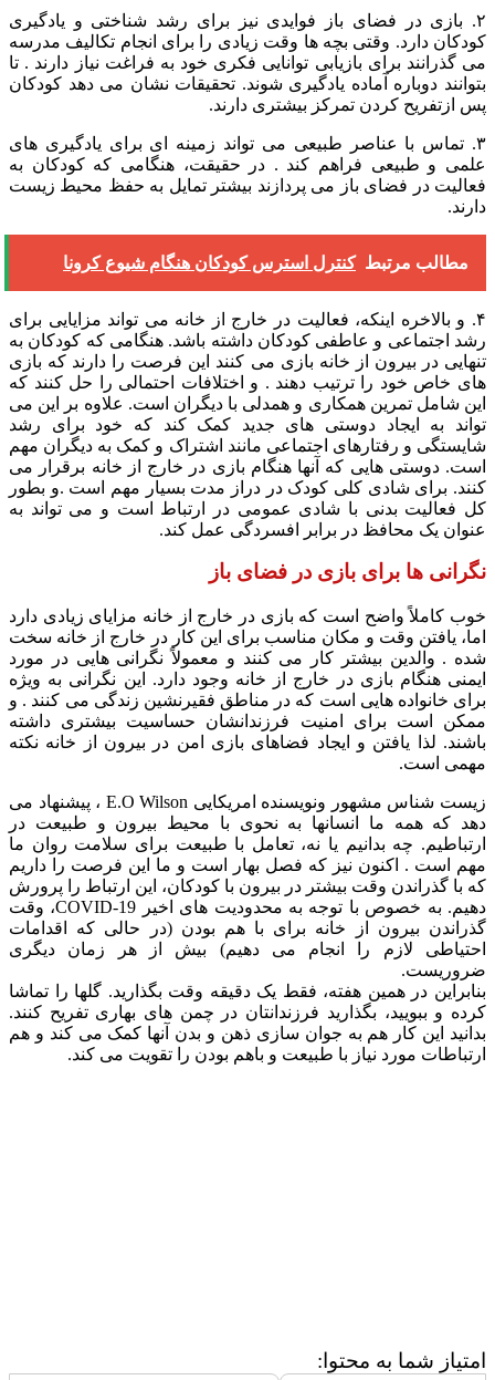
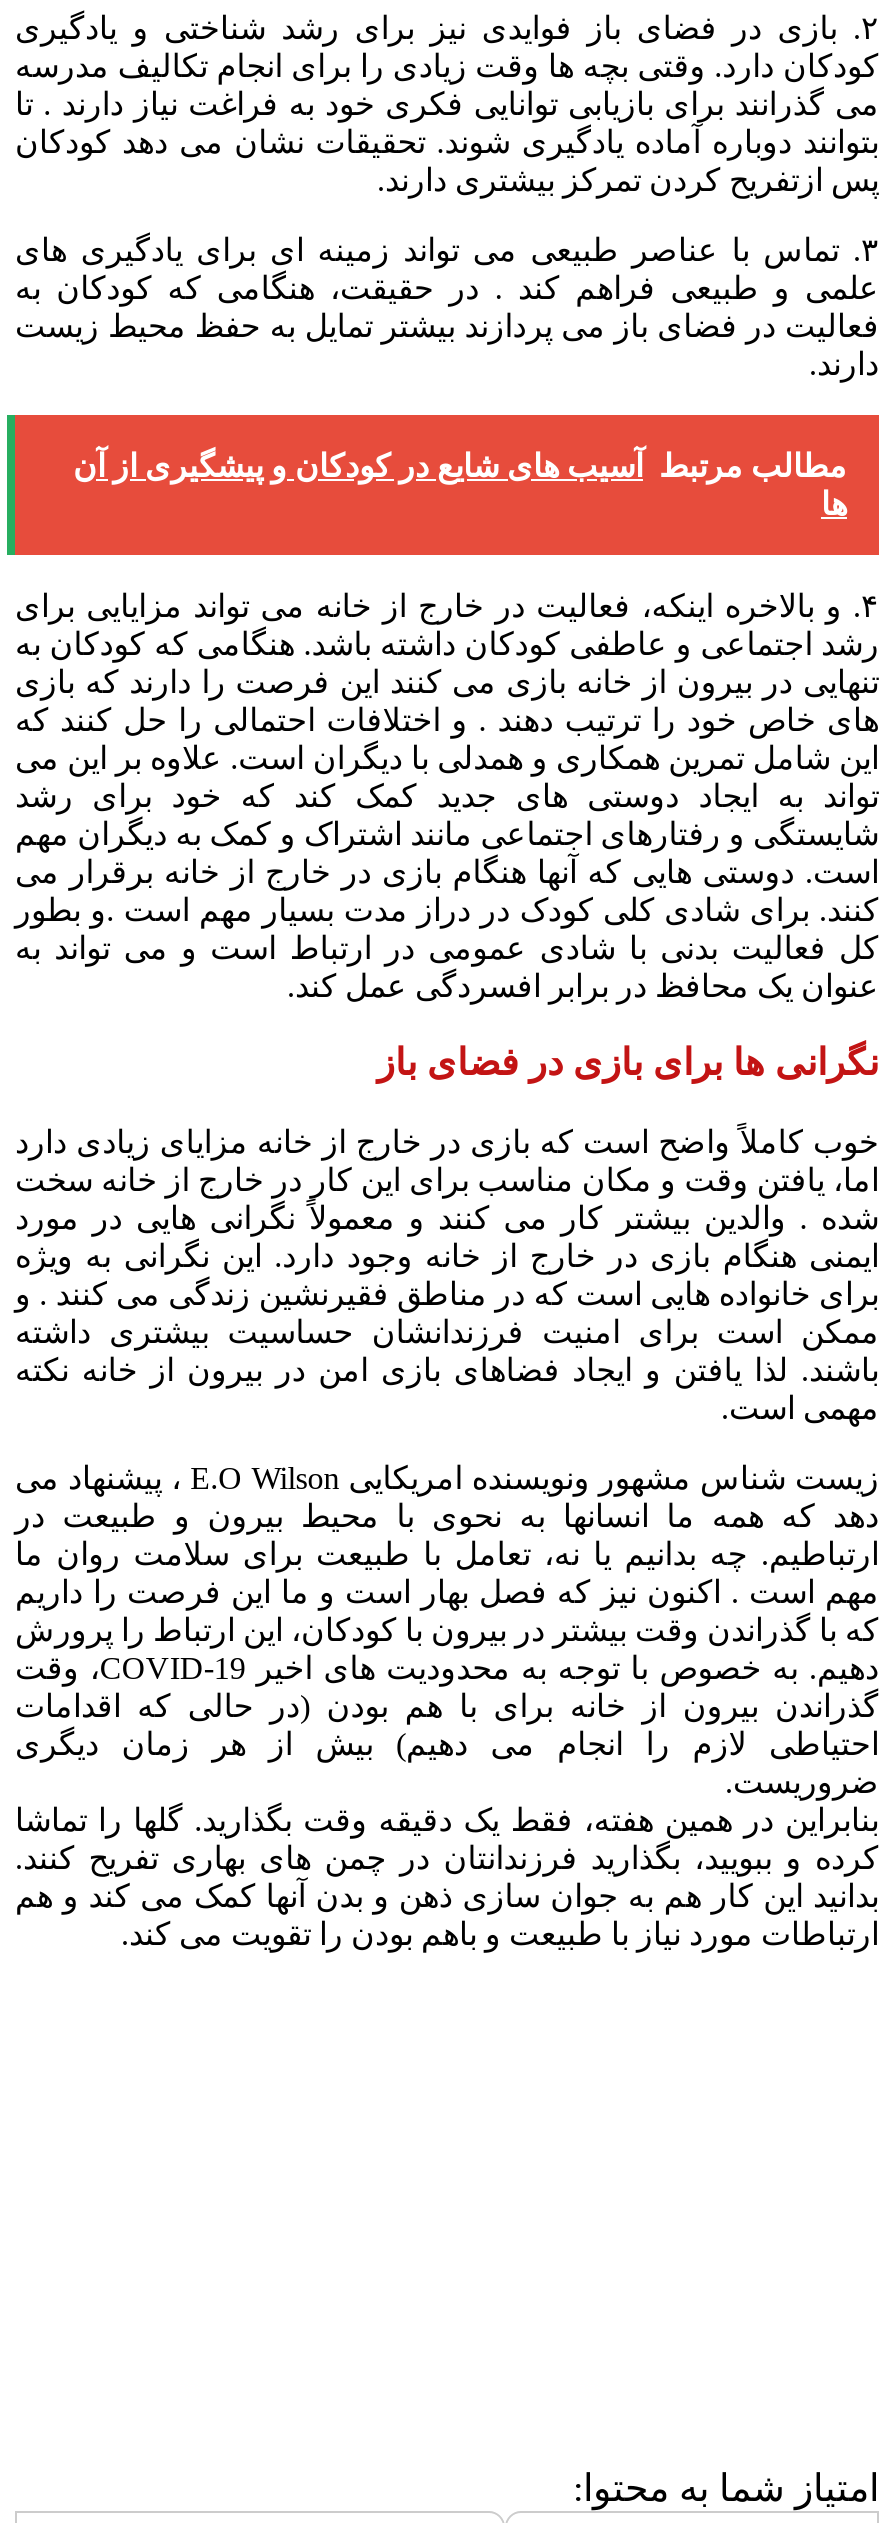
- مطالب مرتبط کنترل استرس کودکان هنگام شیوع کرونا
+ مطالب مرتبط آسیب های شایع در کودکان و پیشگیری از آن
+ ها
